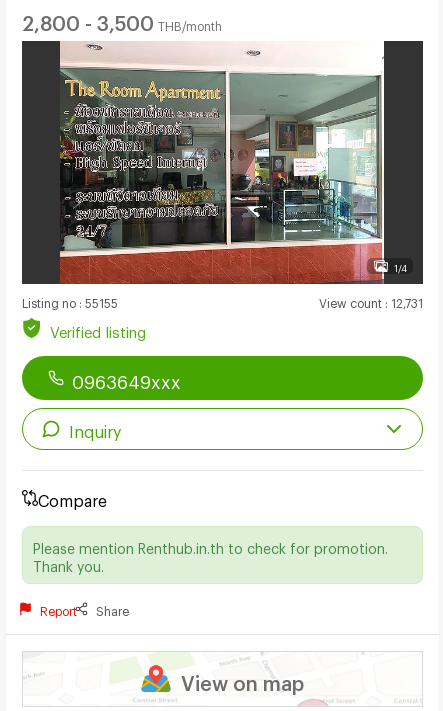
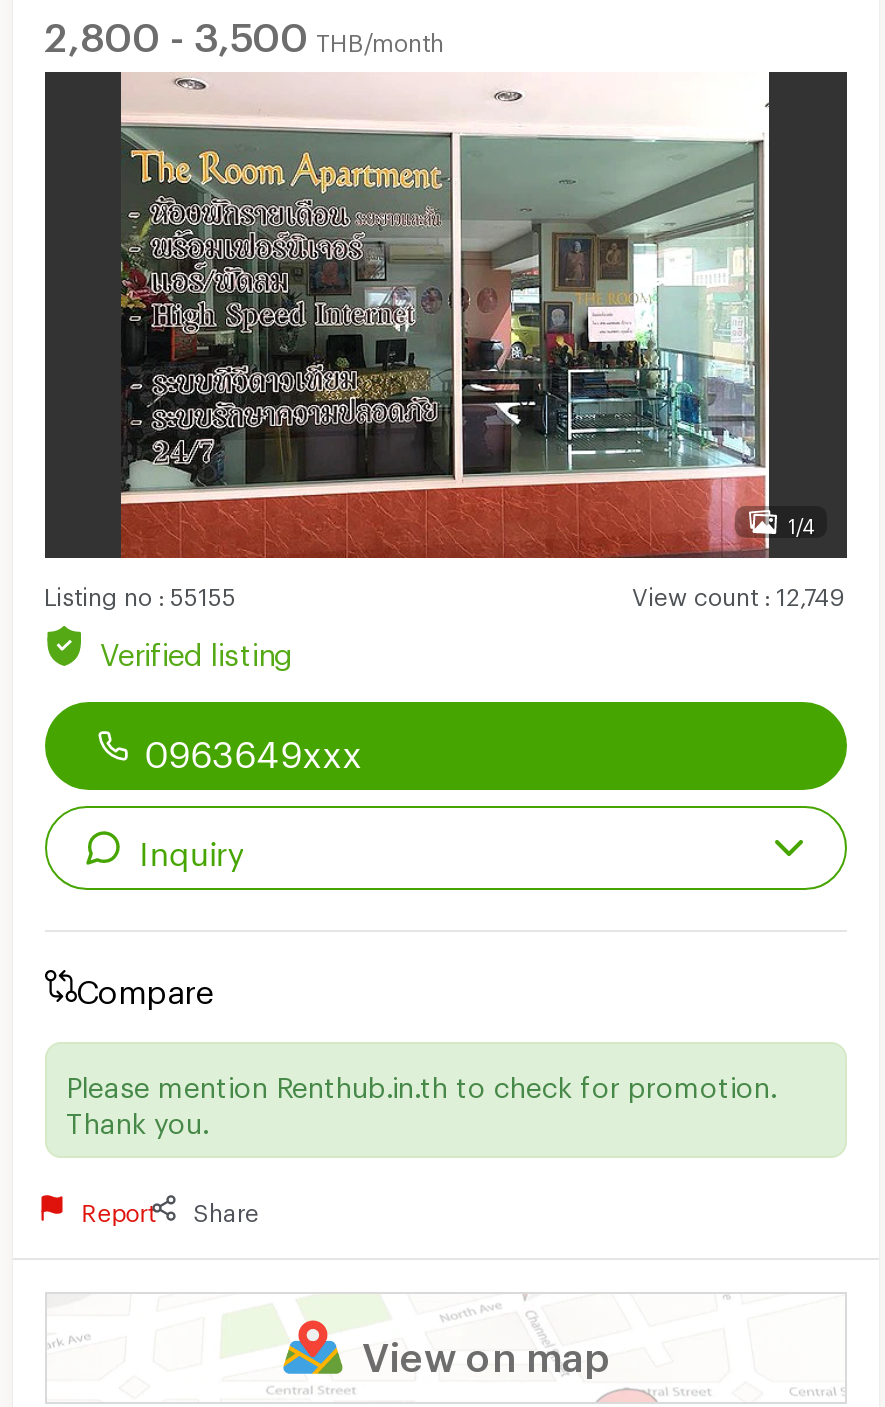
- View count: 12,731
+ View count: 12,749
